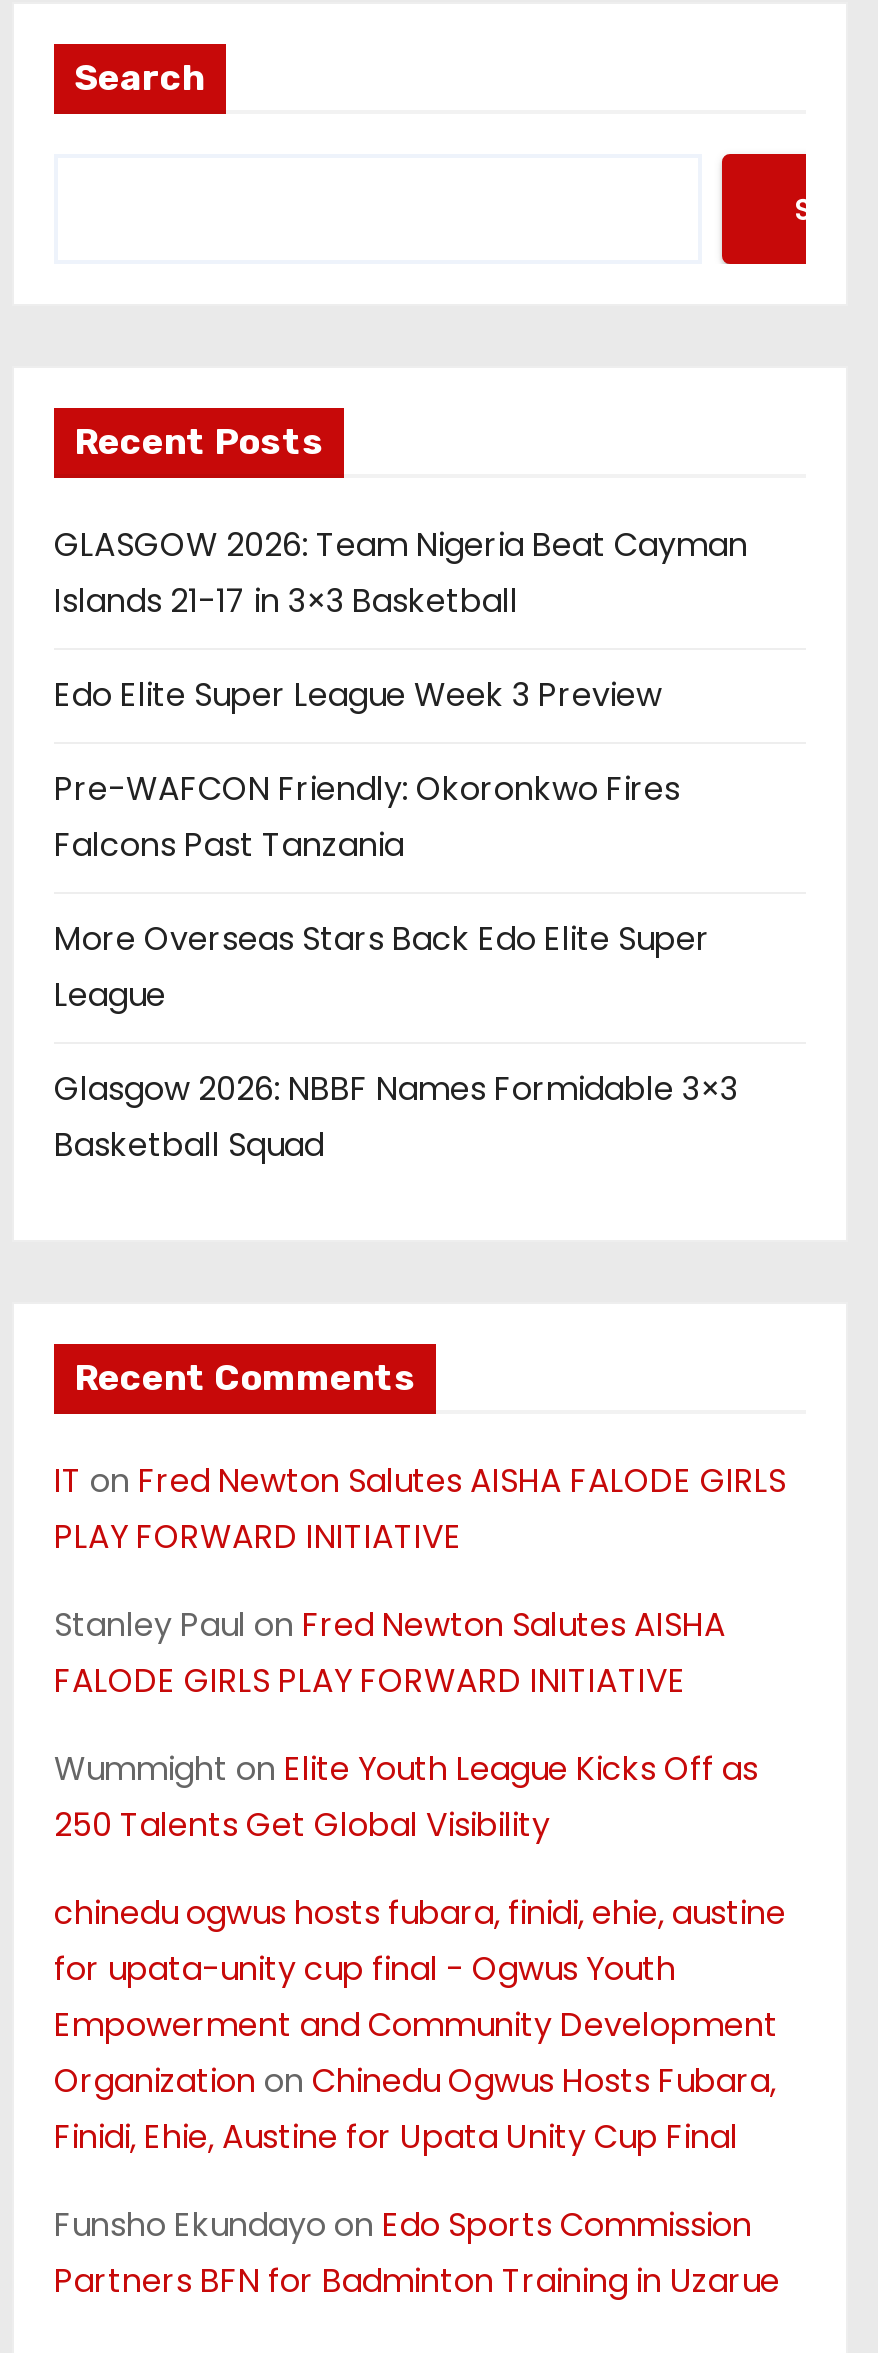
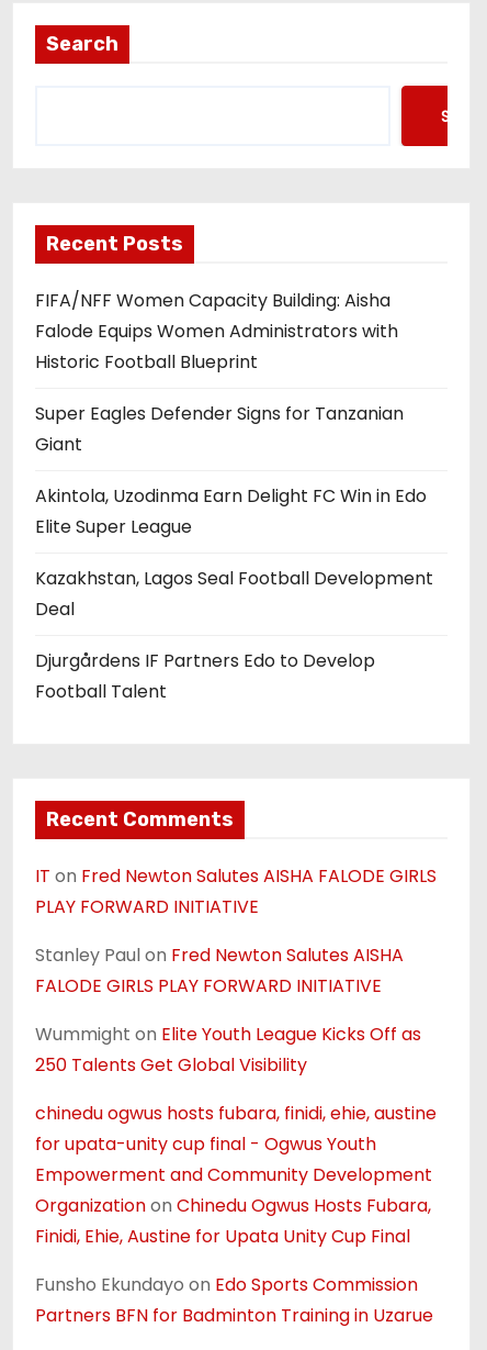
- GLASGOW 2026: Team Nigeria Beat Cayman
- Islands 21-17 in 3×3 Basketball
+ FIFA/NFF Women Capacity Building: Aisha
+ Falode Equips Women Administrators with
+ Historic Football Blueprint

- Edo Elite Super League Week 3 Preview
+ Super Eagles Defender Signs for Tanzanian
+ Giant

- Pre-WAFCON Friendly: Okoronkwo Fires
- Falcons Past Tanzania
+ Akintola, Uzodinma Earn Delight FC Win in Edo
+ Elite Super League

- More Overseas Stars Back Edo Elite Super
- League
+ Kazakhstan, Lagos Seal Football Development
+ Deal

- Glasgow 2026: NBBF Names Formidable 3×3
- Basketball Squad
+ Djurgårdens IF Partners Edo to Develop
+ Football Talent
